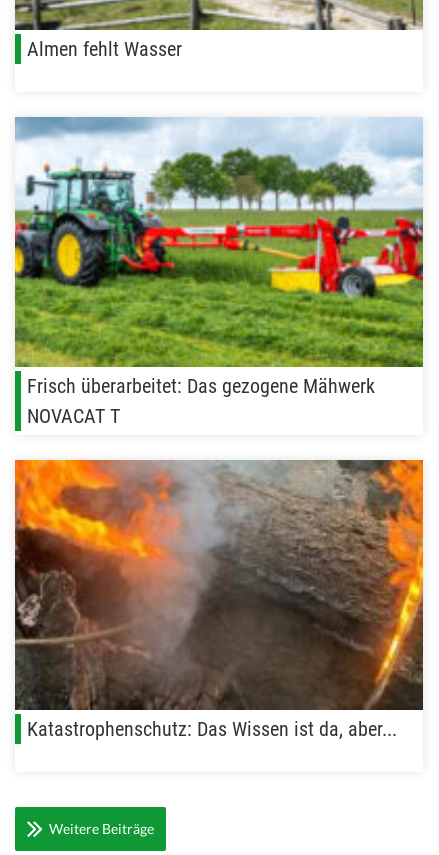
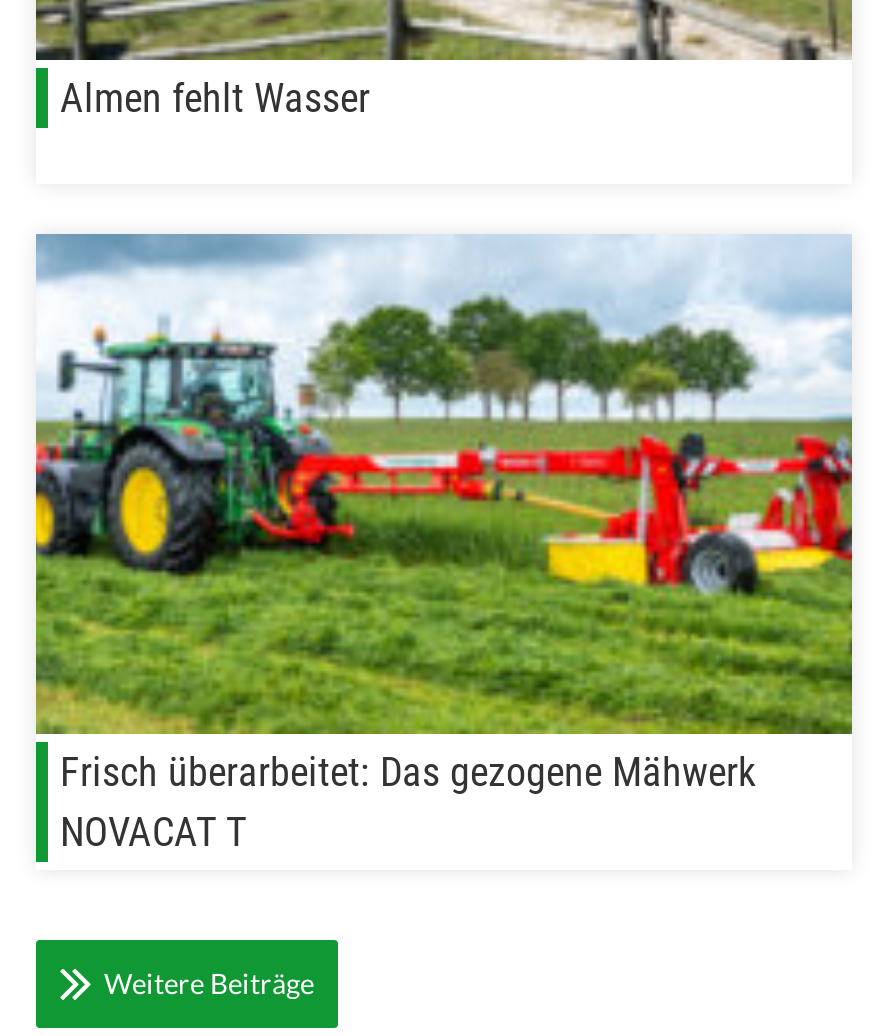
- [image]
- Katastrophenschutz: Das Wissen ist da, aber...
